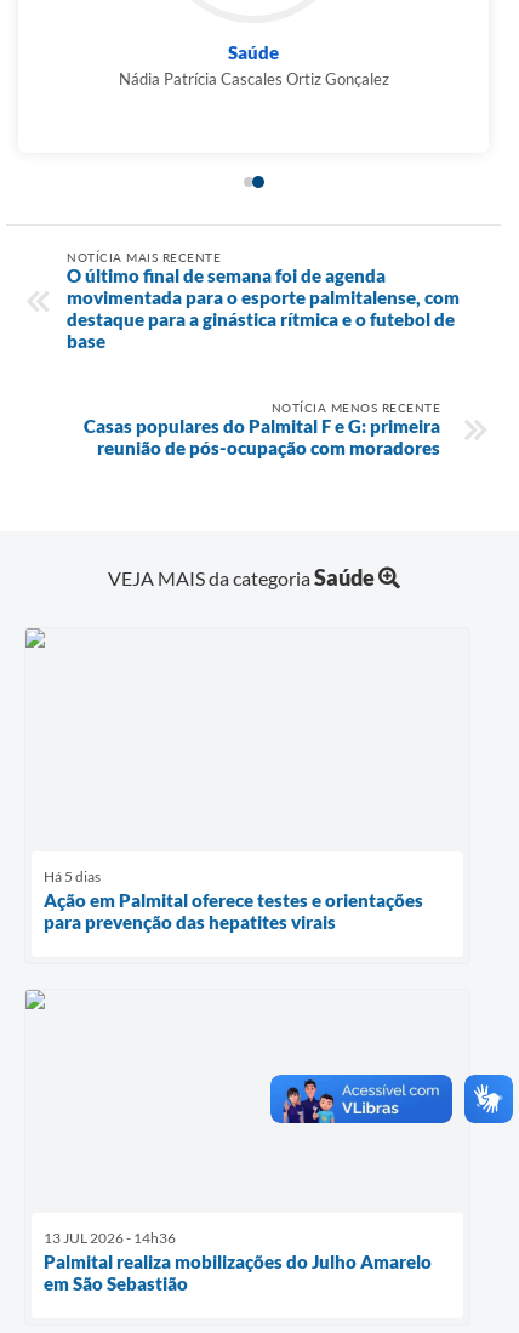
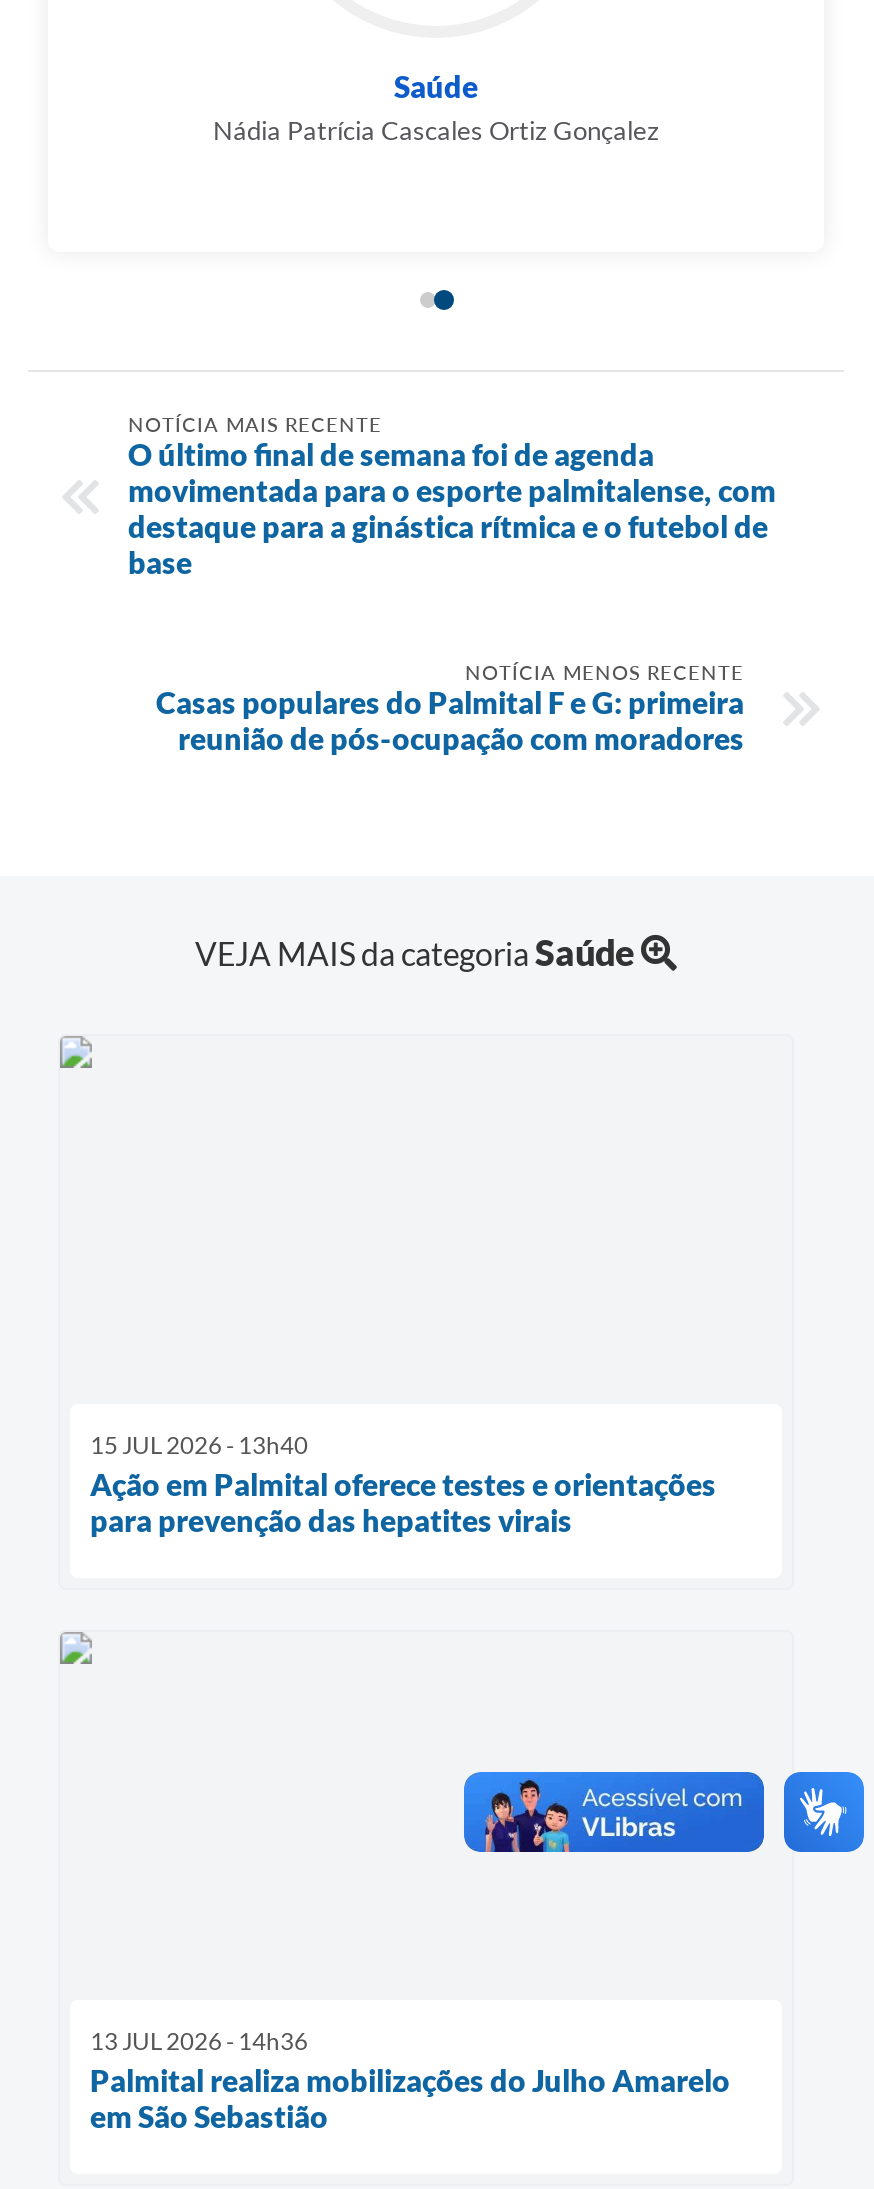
- Há 5 dias
+ 15 JUL 2026 - 13h40
